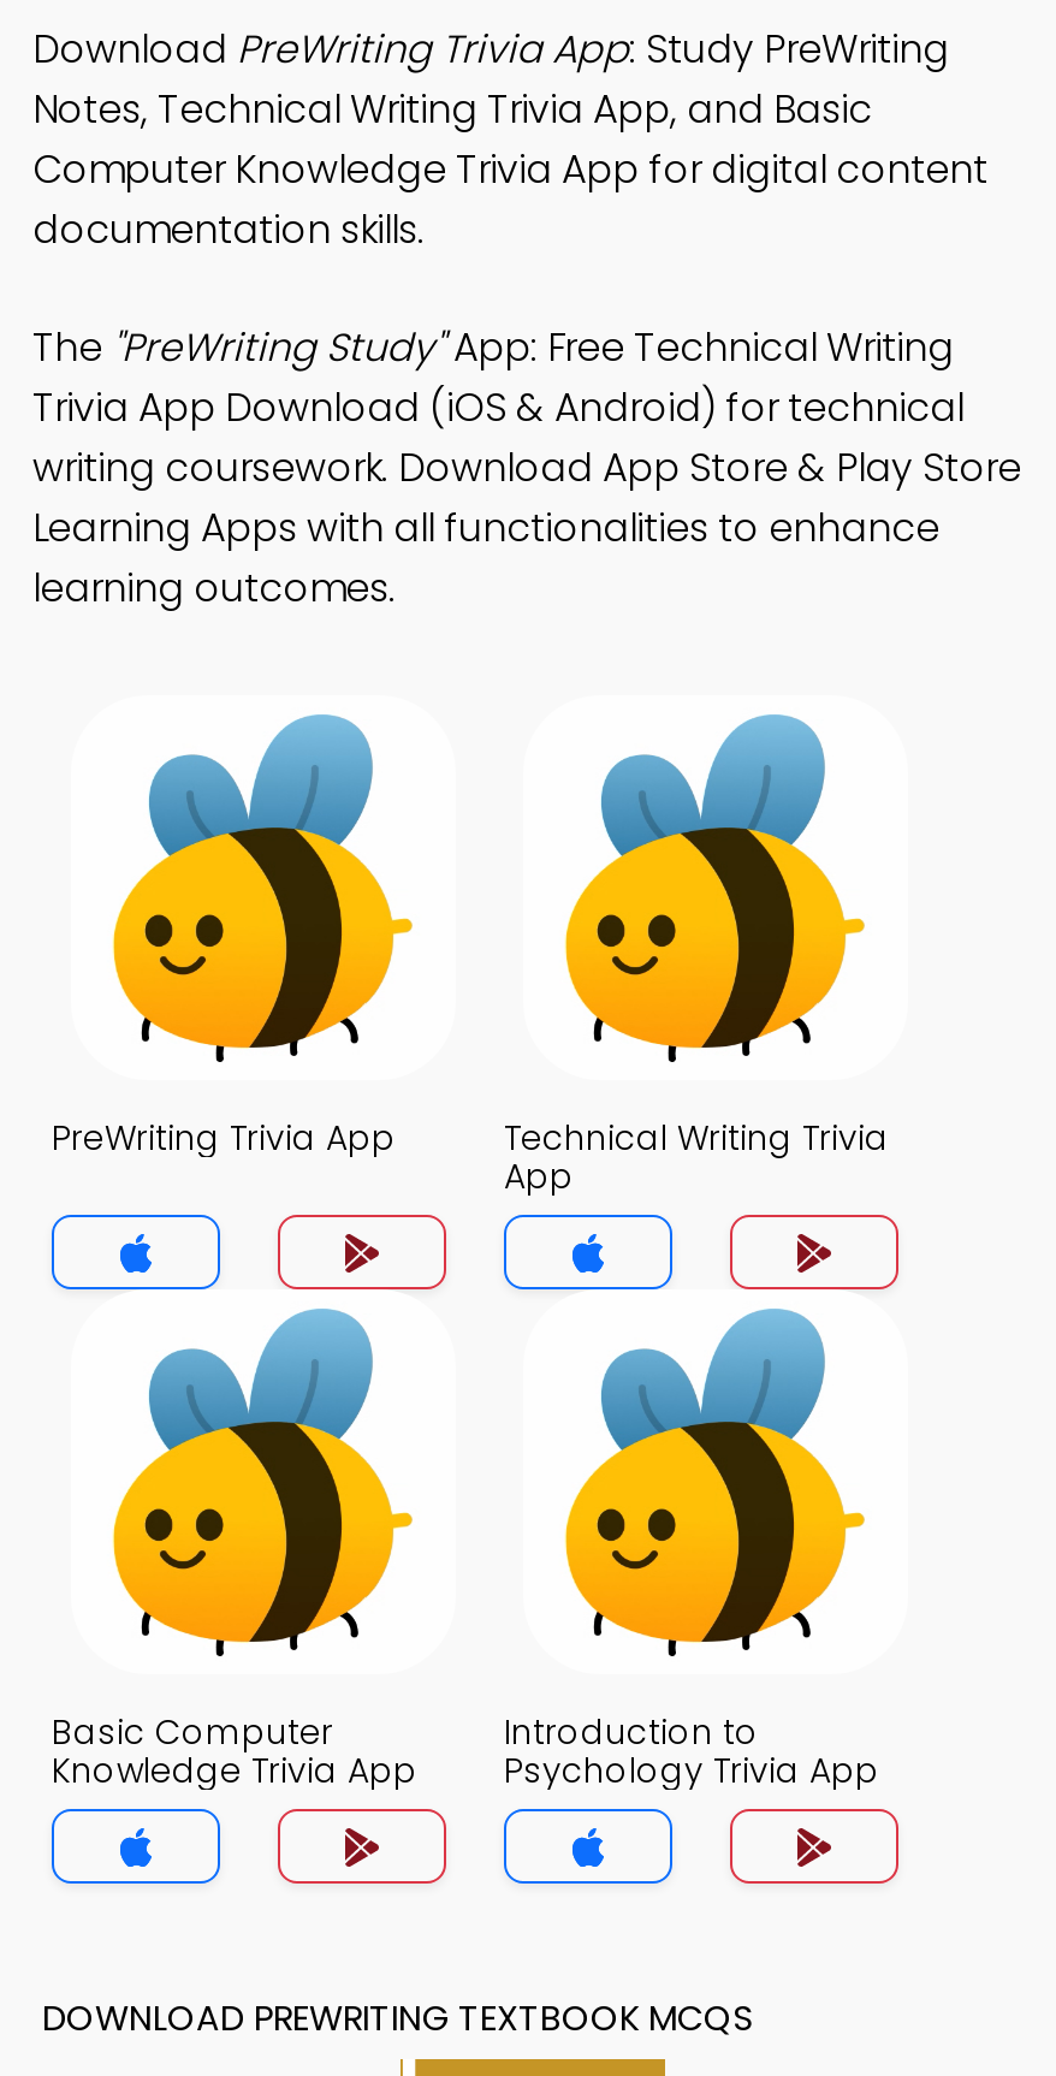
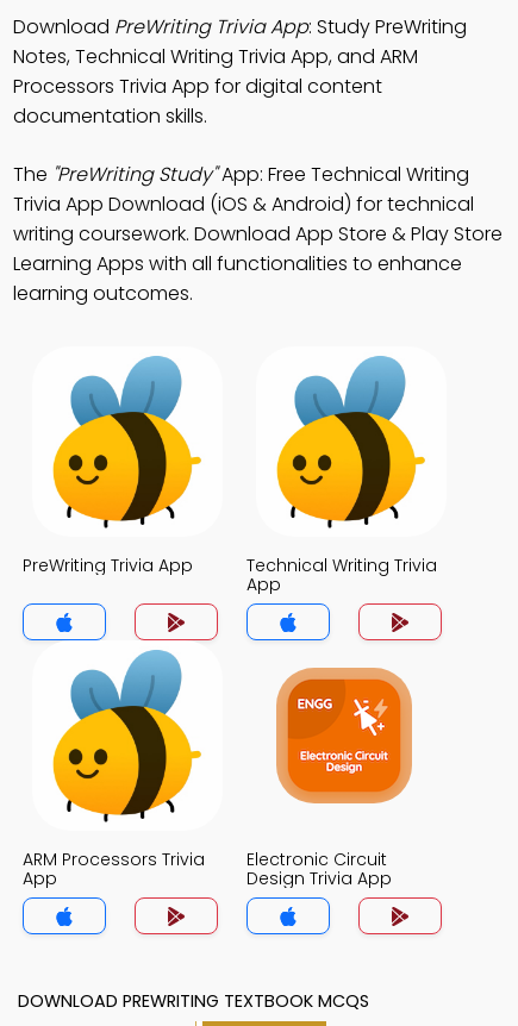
- Notes, Technical Writing Trivia App, and Basic
- Computer Knowledge Trivia App for digital content
+ Notes, Technical Writing Trivia App, and ARM
+ Processors Trivia App for digital content

- [image]
- Introduction to
- Psychology Trivia App
+ [image]
+ Electronic Circuit
+ Design Trivia App

- Basic Computer
- Knowledge Trivia App
+ ARM Processors Trivia
+ App
